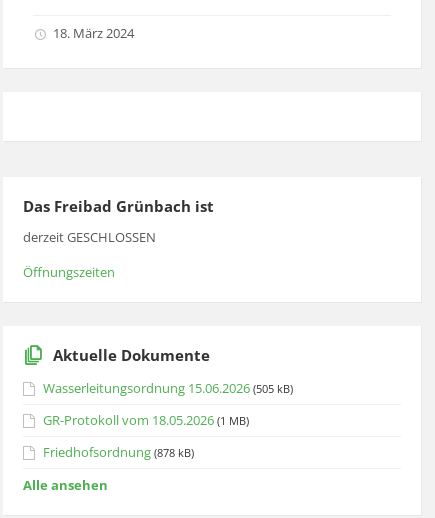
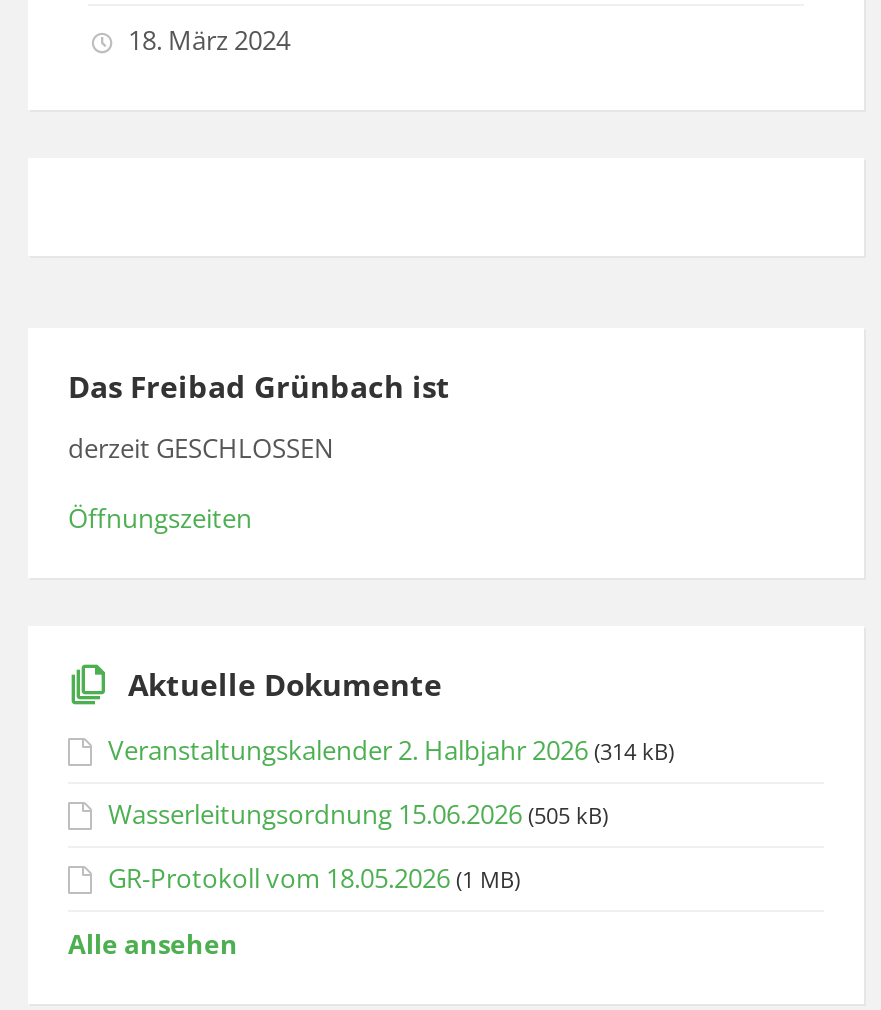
+ Veranstaltungskalender 2. Halbjahr 2026 (314 kB)

moved down: Wasserleitungsordnung 15.06.2026 (505 kB) | GR-Protokoll vom 18.05.2026 (1 MB)

- Friedhofsordnung (878 kB)
